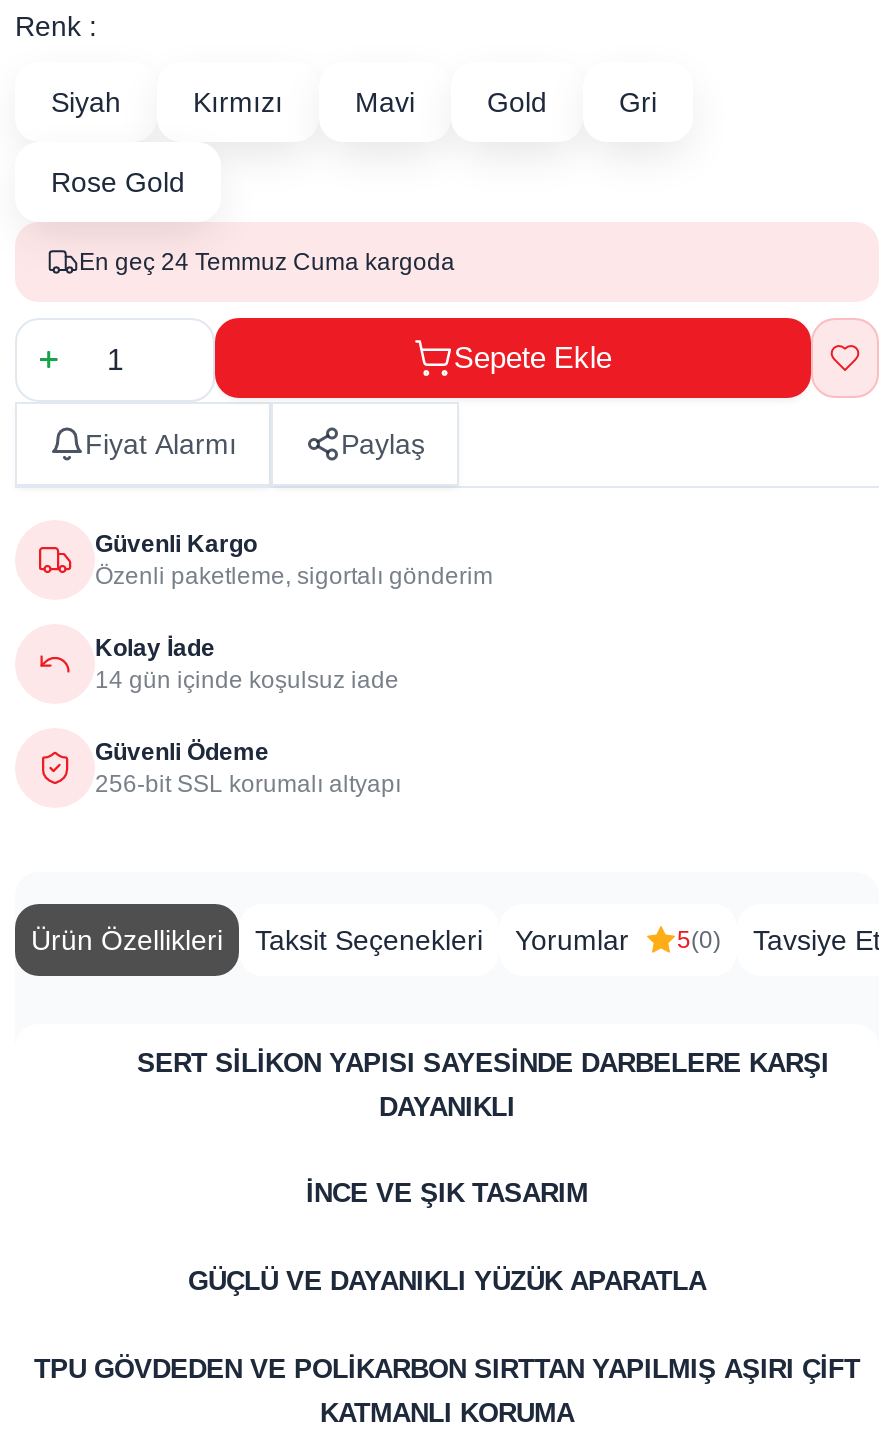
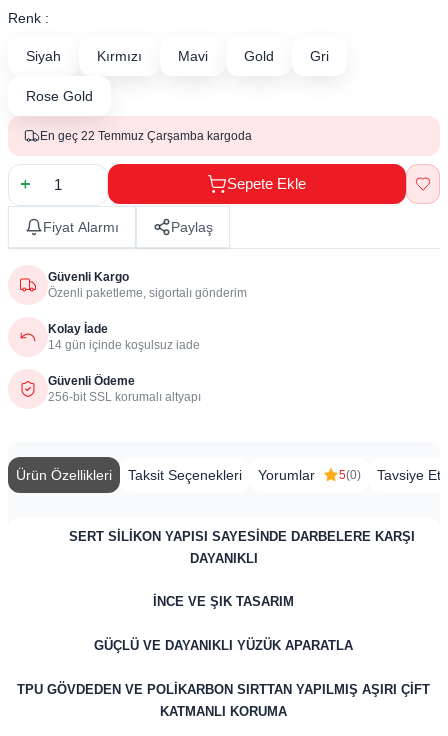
- En geç 24 Temmuz Cuma kargoda
+ En geç 22 Temmuz Çarşamba kargoda
